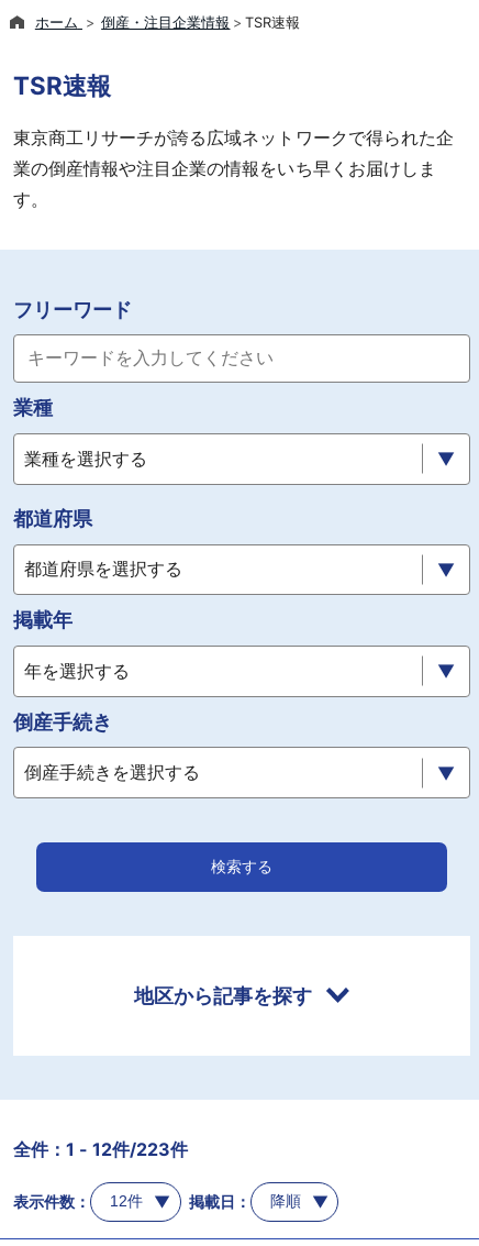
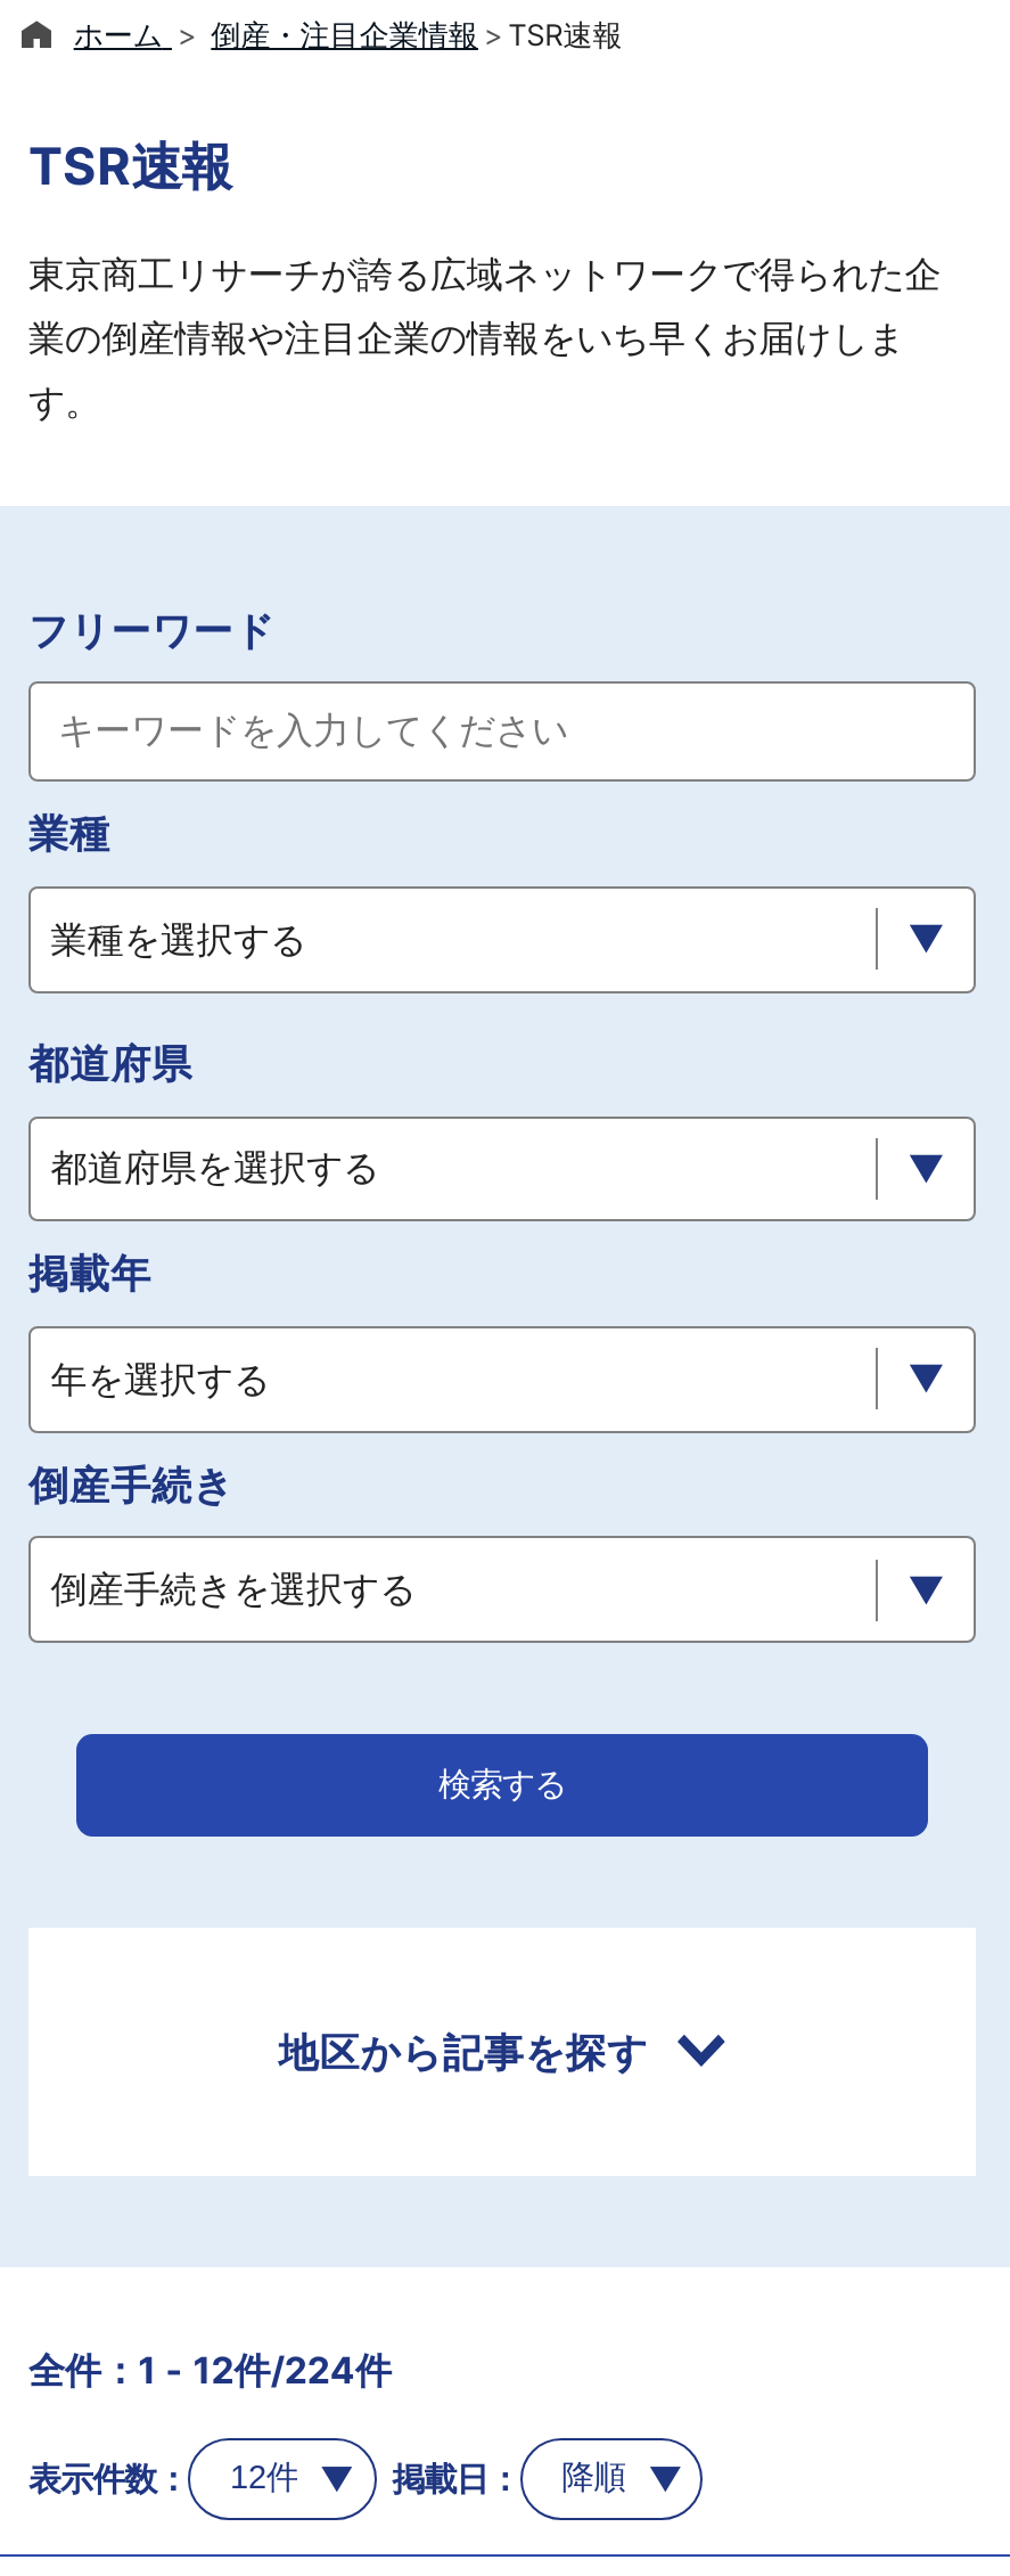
- 全件：1 - 12件/223件
+ 全件：1 - 12件/224件
